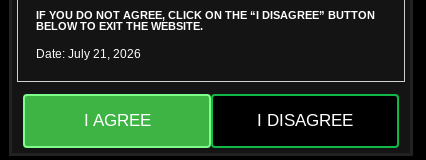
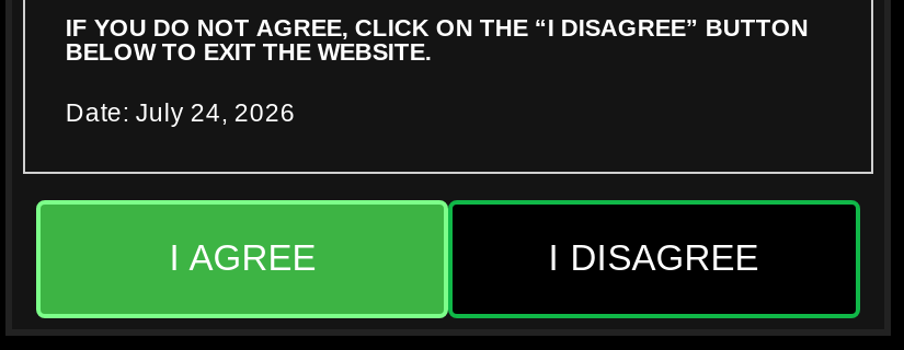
- Date: July 21, 2026
+ Date: July 24, 2026
